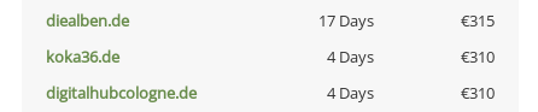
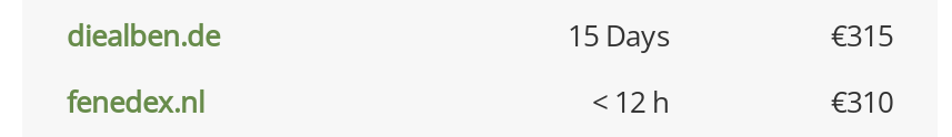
- 17 Days
+ 15 Days

- koka36.de
- 4 Days
- €310
- digitalhubcologne.de
- 4 Days
+ fenedex.nl
+ < 12 h
